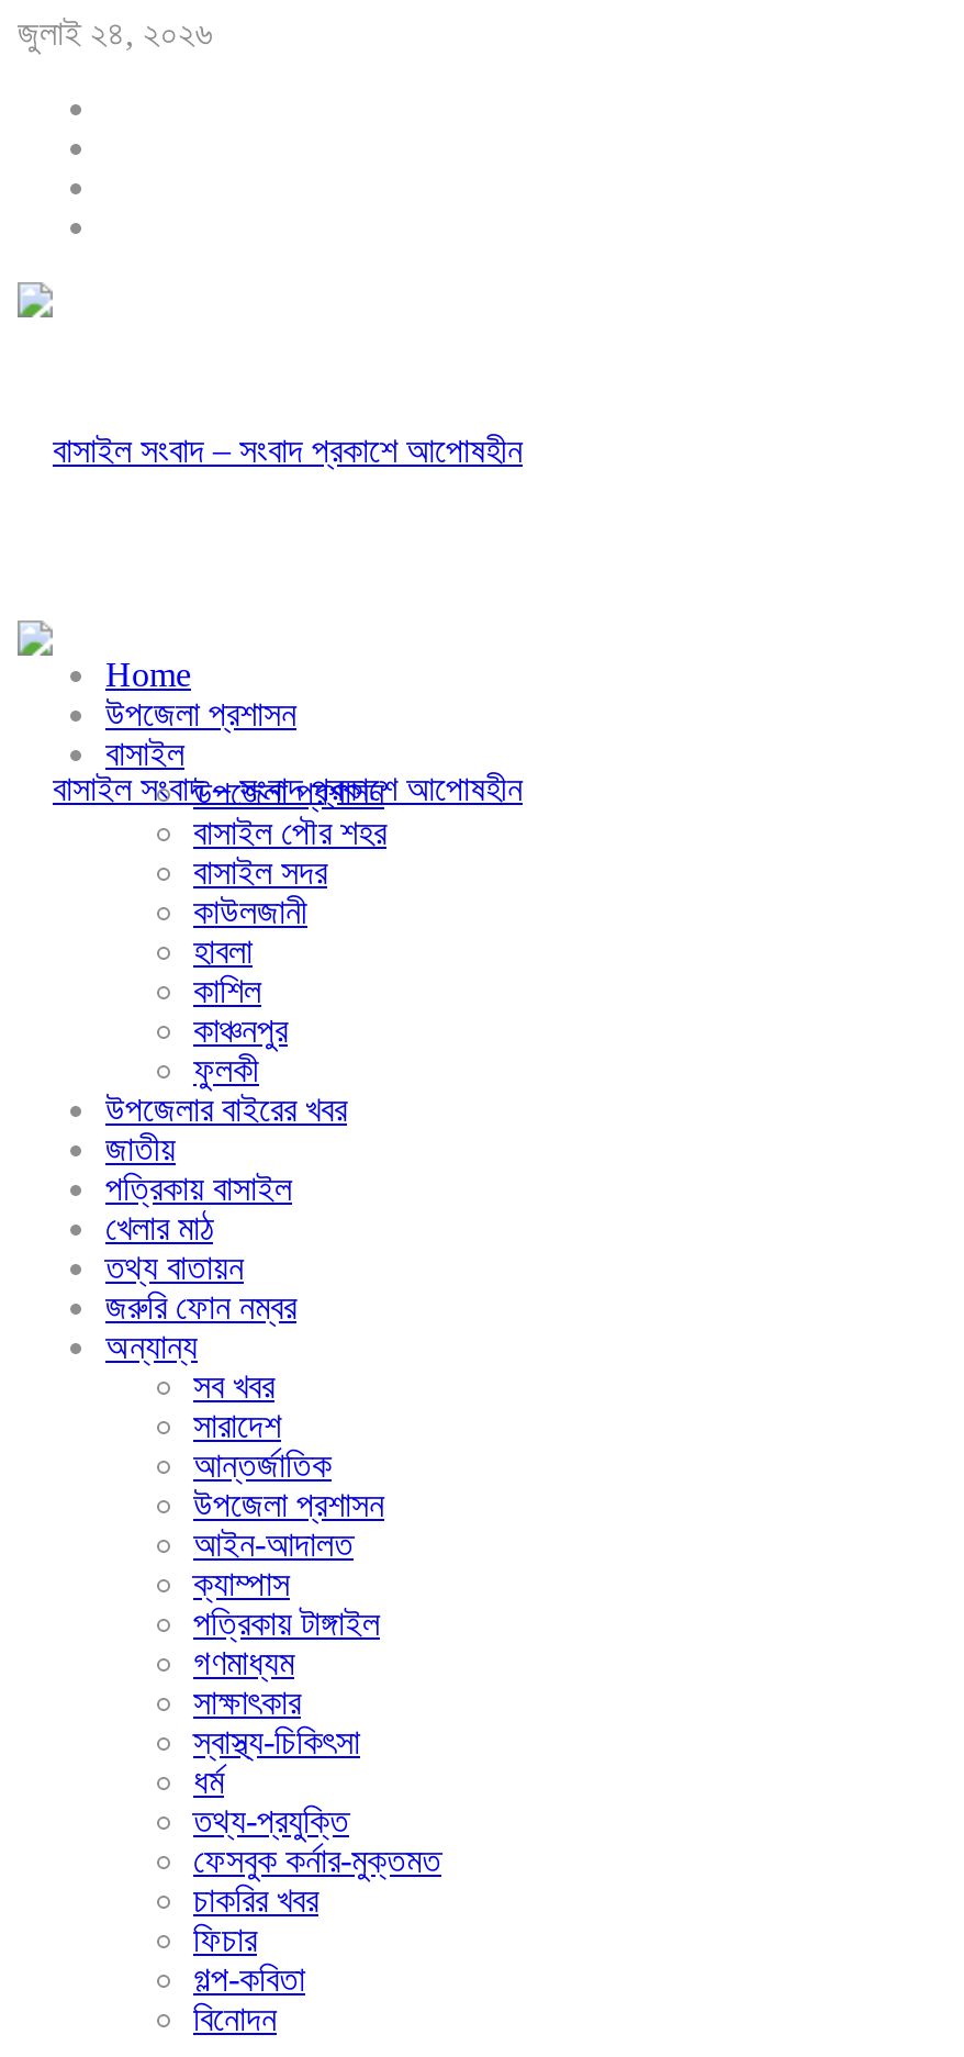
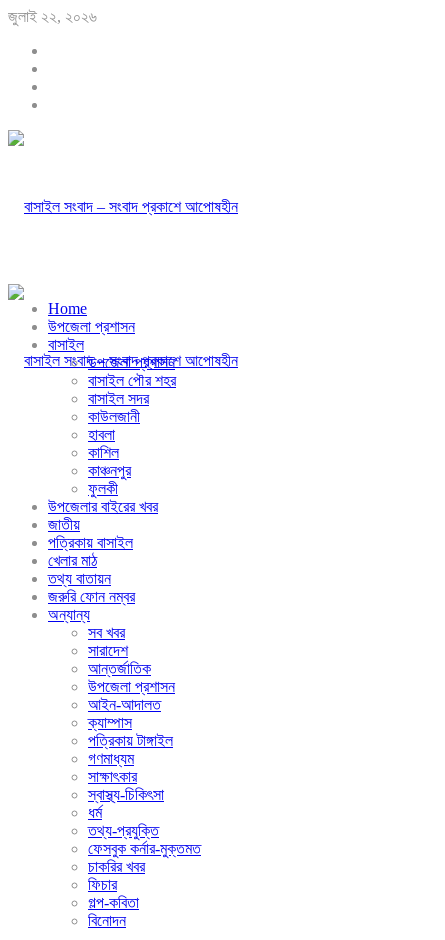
- জুলাই ২৪, ২০২৬
+ জুলাই ২২, ২০২৬
